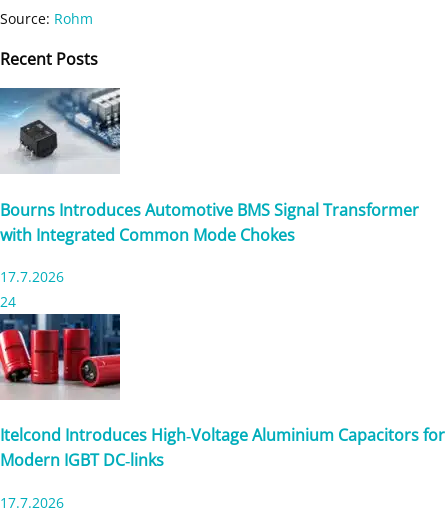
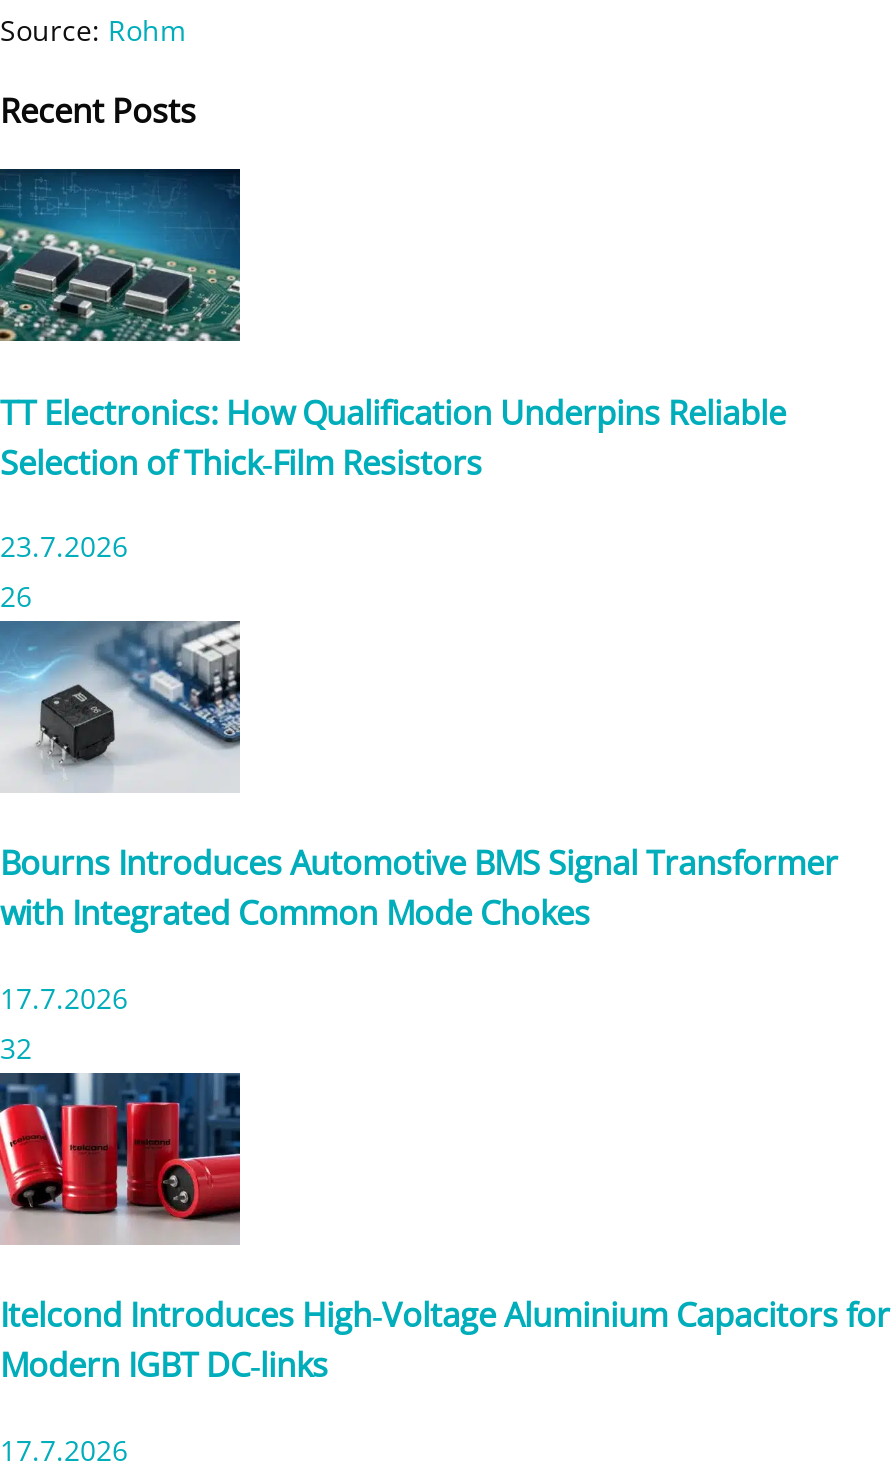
+ [image]
+ TT Electronics: How Qualification Underpins Reliable
+ Selection of Thick‑Film Resistors
+ 23.7.2026
+ 26

- 24
+ 32
